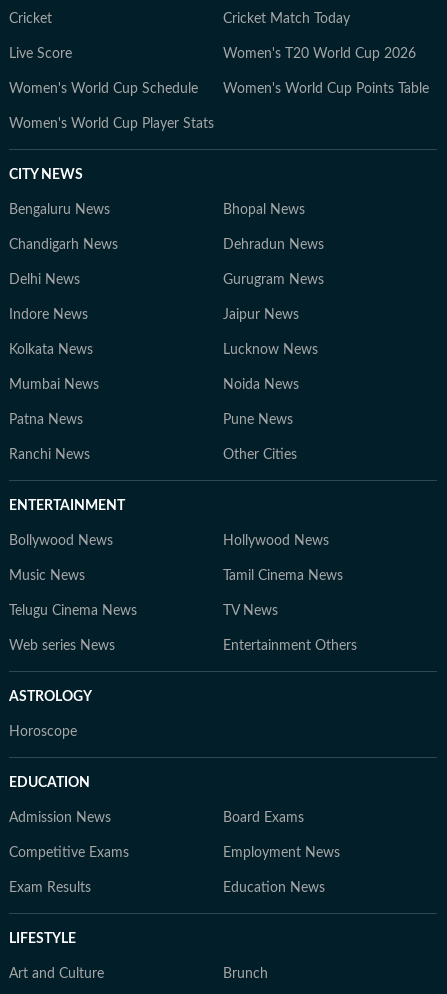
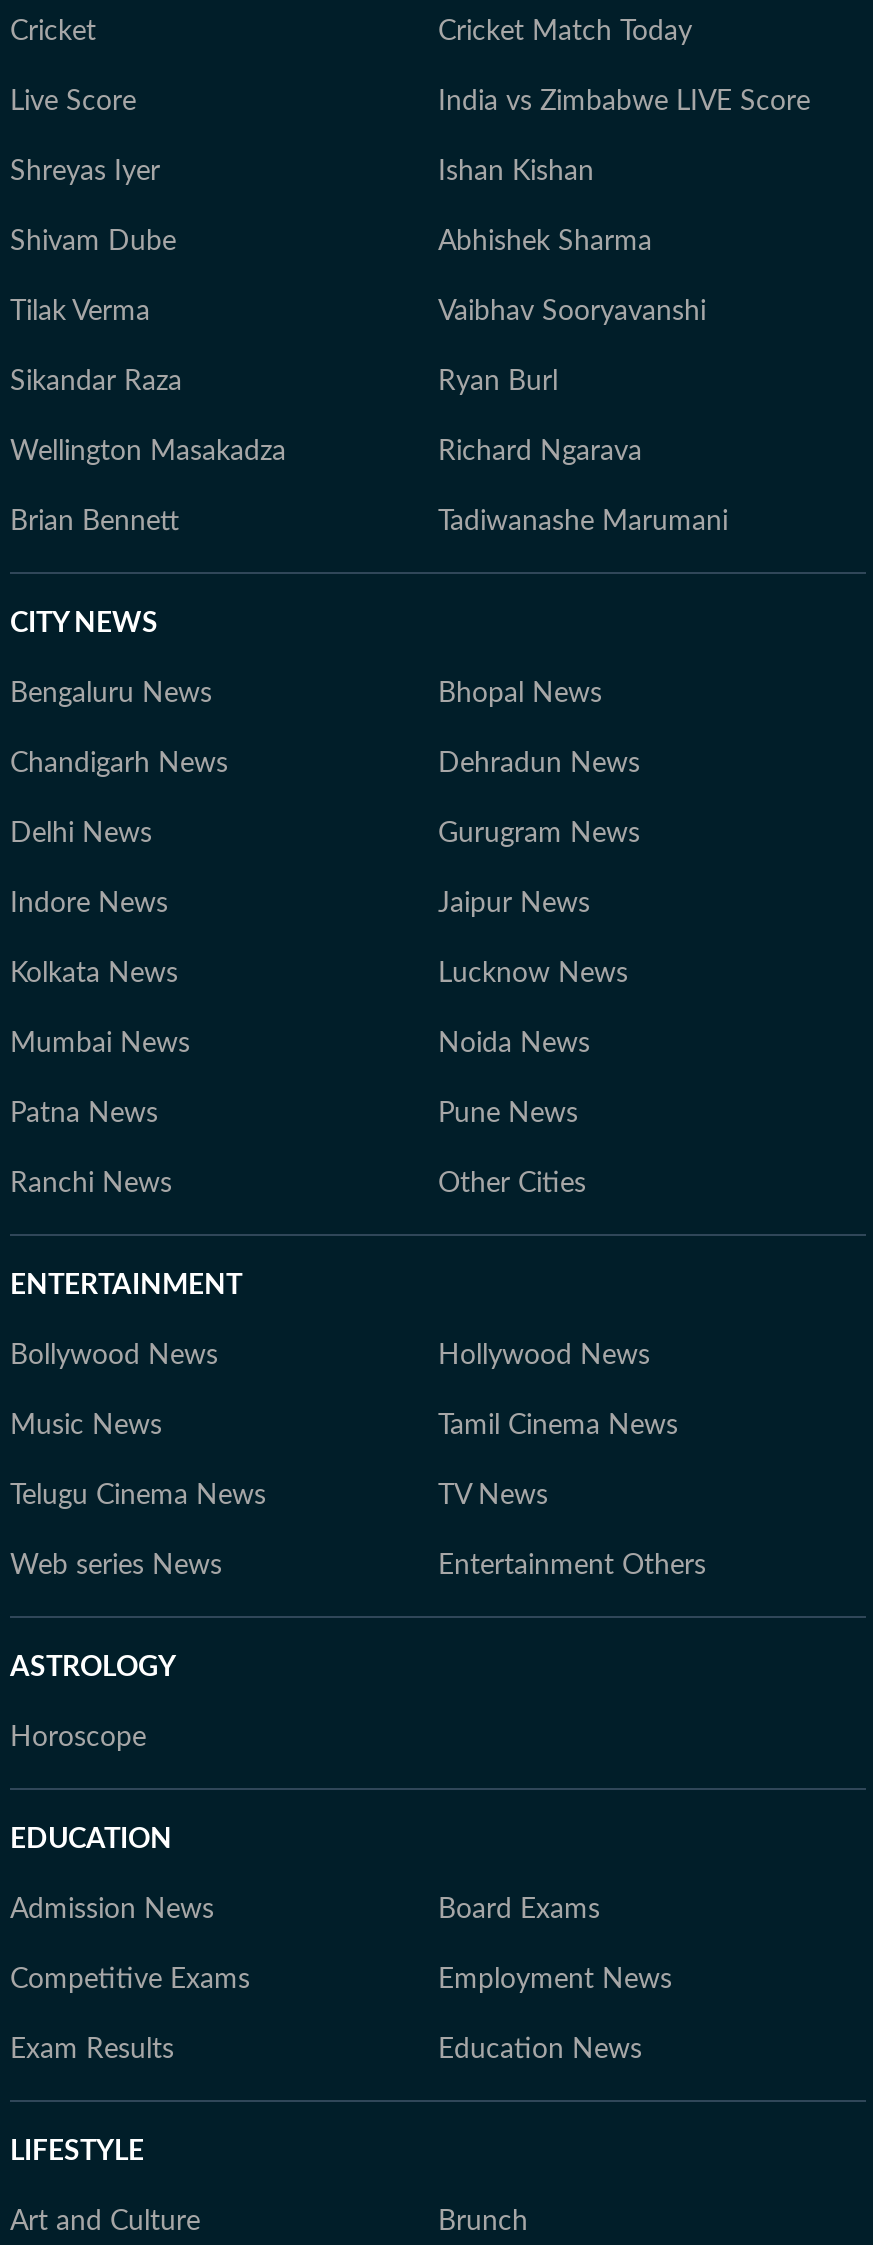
- Women's T20 World Cup 2026
- Women's World Cup Schedule
- Women's World Cup Points Table
- Women's World Cup Player Stats
+ India vs Zimbabwe LIVE Score
+ Shreyas Iyer
+ Ishan Kishan
+ Shivam Dube
+ Abhishek Sharma
+ Tilak Verma
+ Vaibhav Sooryavanshi
+ Sikandar Raza
+ Ryan Burl
+ Wellington Masakadza
+ Richard Ngarava
+ Brian Bennett
+ Tadiwanashe Marumani
